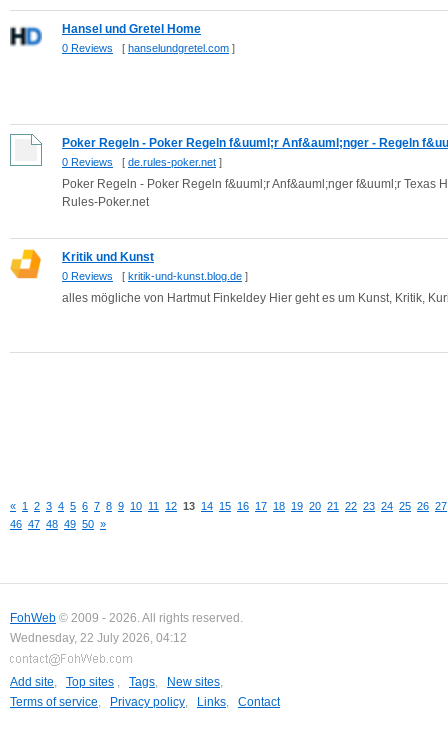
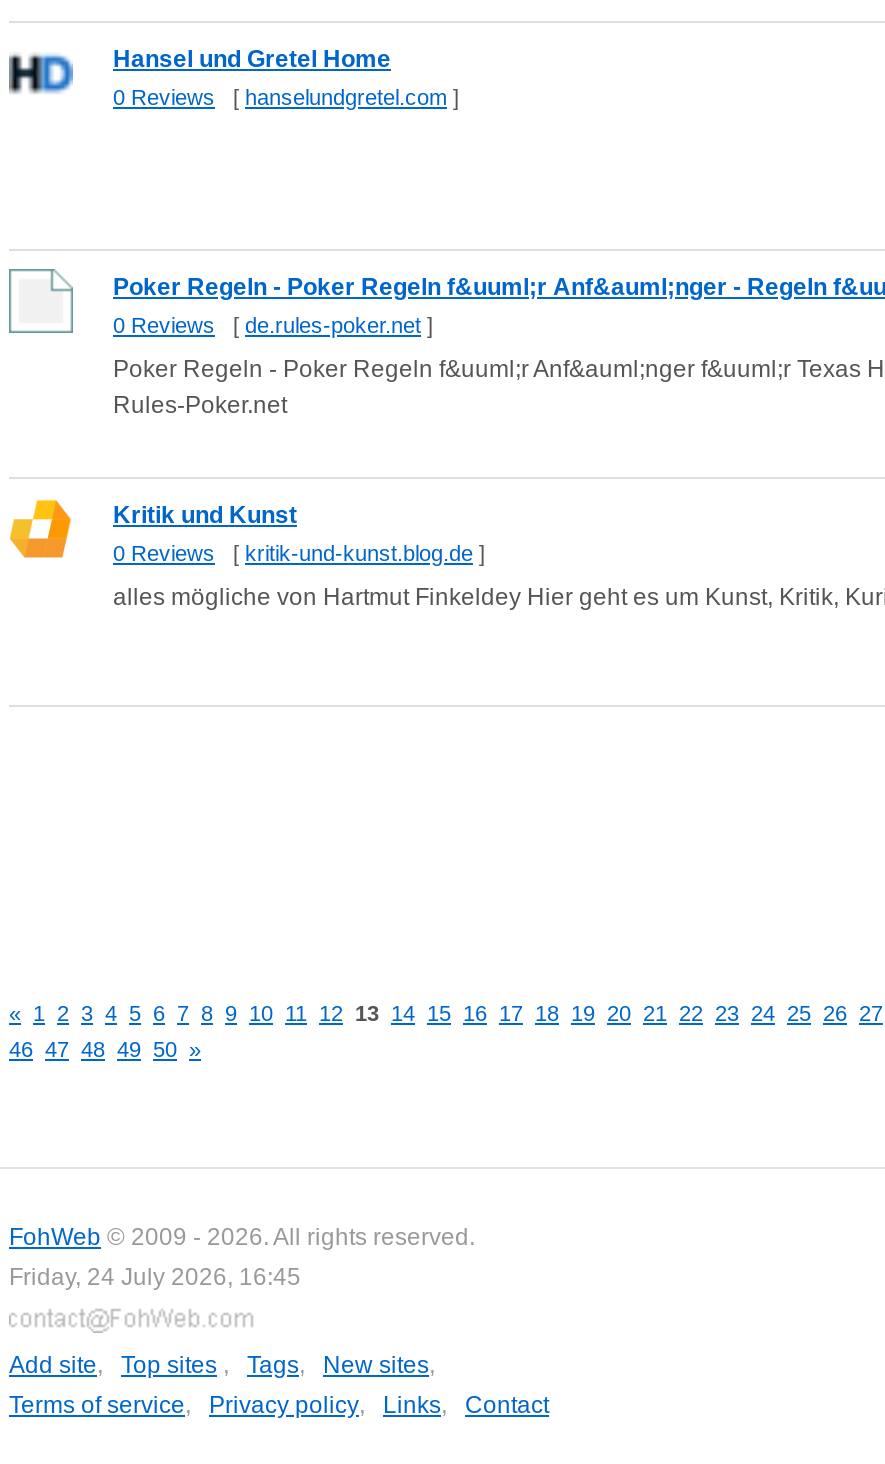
- Wednesday, 22 July 2026, 04:12
+ Friday, 24 July 2026, 16:45
